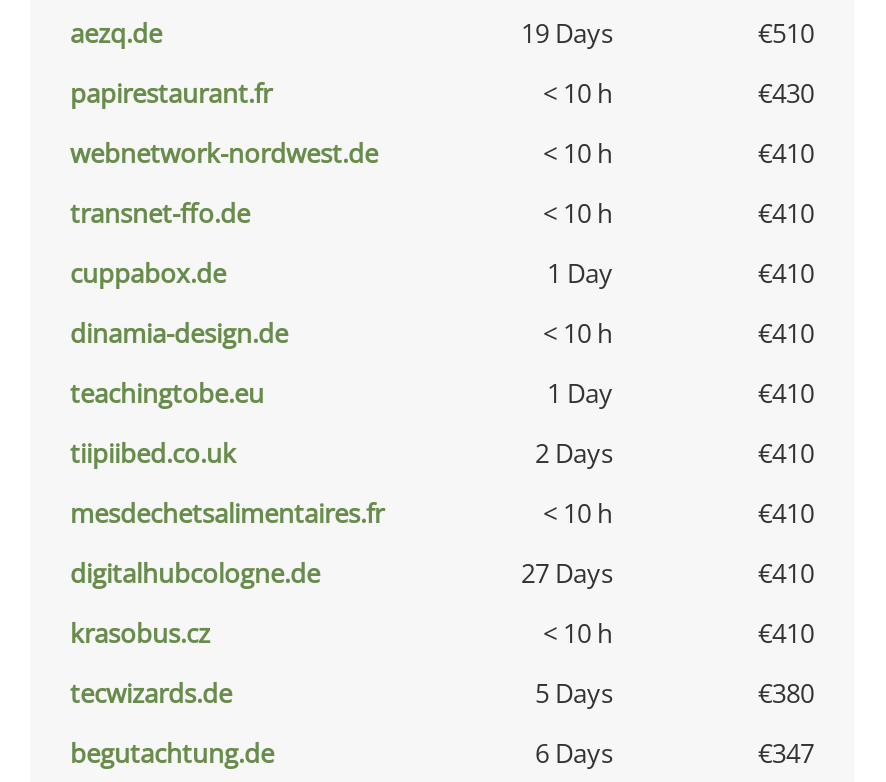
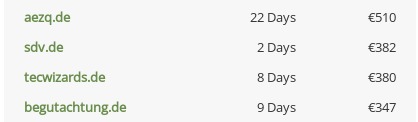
- 19 Days
+ 22 Days

- papirestaurant.fr
- < 10 h
- €430
- webnetwork-nordwest.de
- < 10 h
- €410
- transnet-ffo.de
- < 10 h
- €410
- cuppabox.de
- 1 Day
- €410
- dinamia-design.de
- < 10 h
- €410
- teachingtobe.eu
- 1 Day
- €410
- tiipiibed.co.uk
+ sdv.de

- €410
- mesdechetsalimentaires.fr
- < 10 h
- €410
- digitalhubcologne.de
- 27 Days
- €410
- krasobus.cz
- < 10 h
- €410
+ €382

- 5 Days
+ 8 Days

- 6 Days
+ 9 Days
